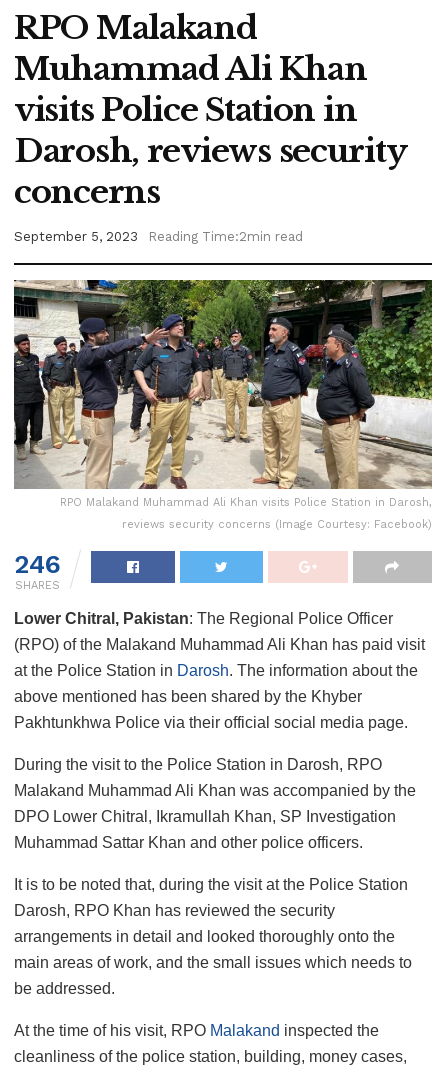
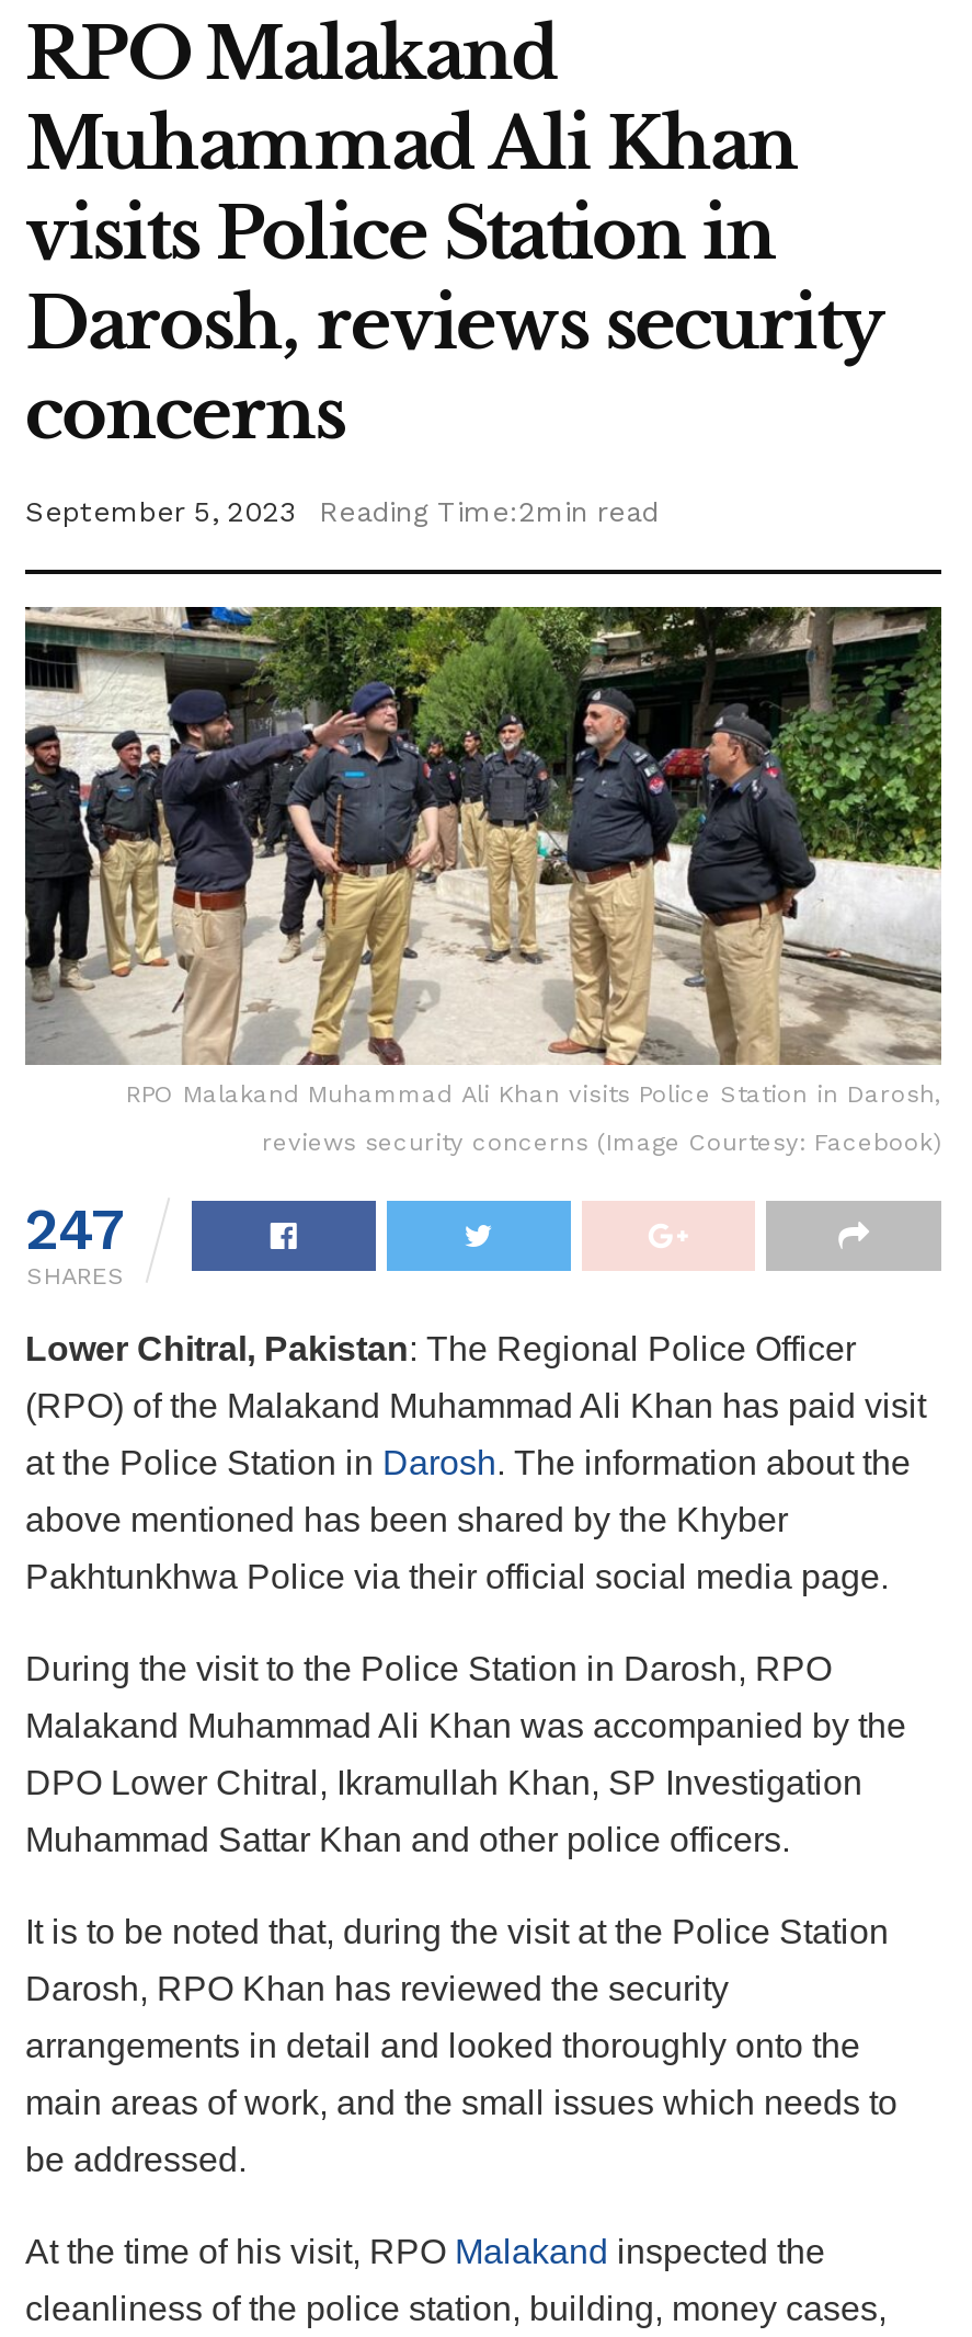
- 246
+ 247
